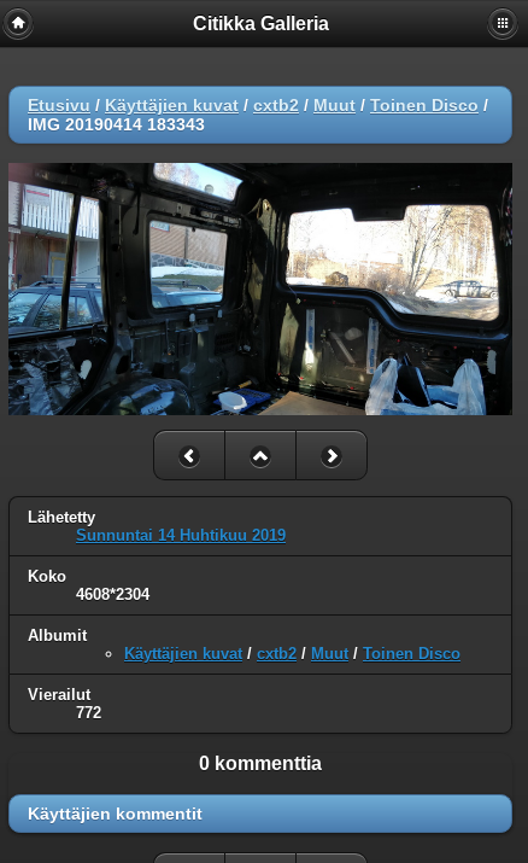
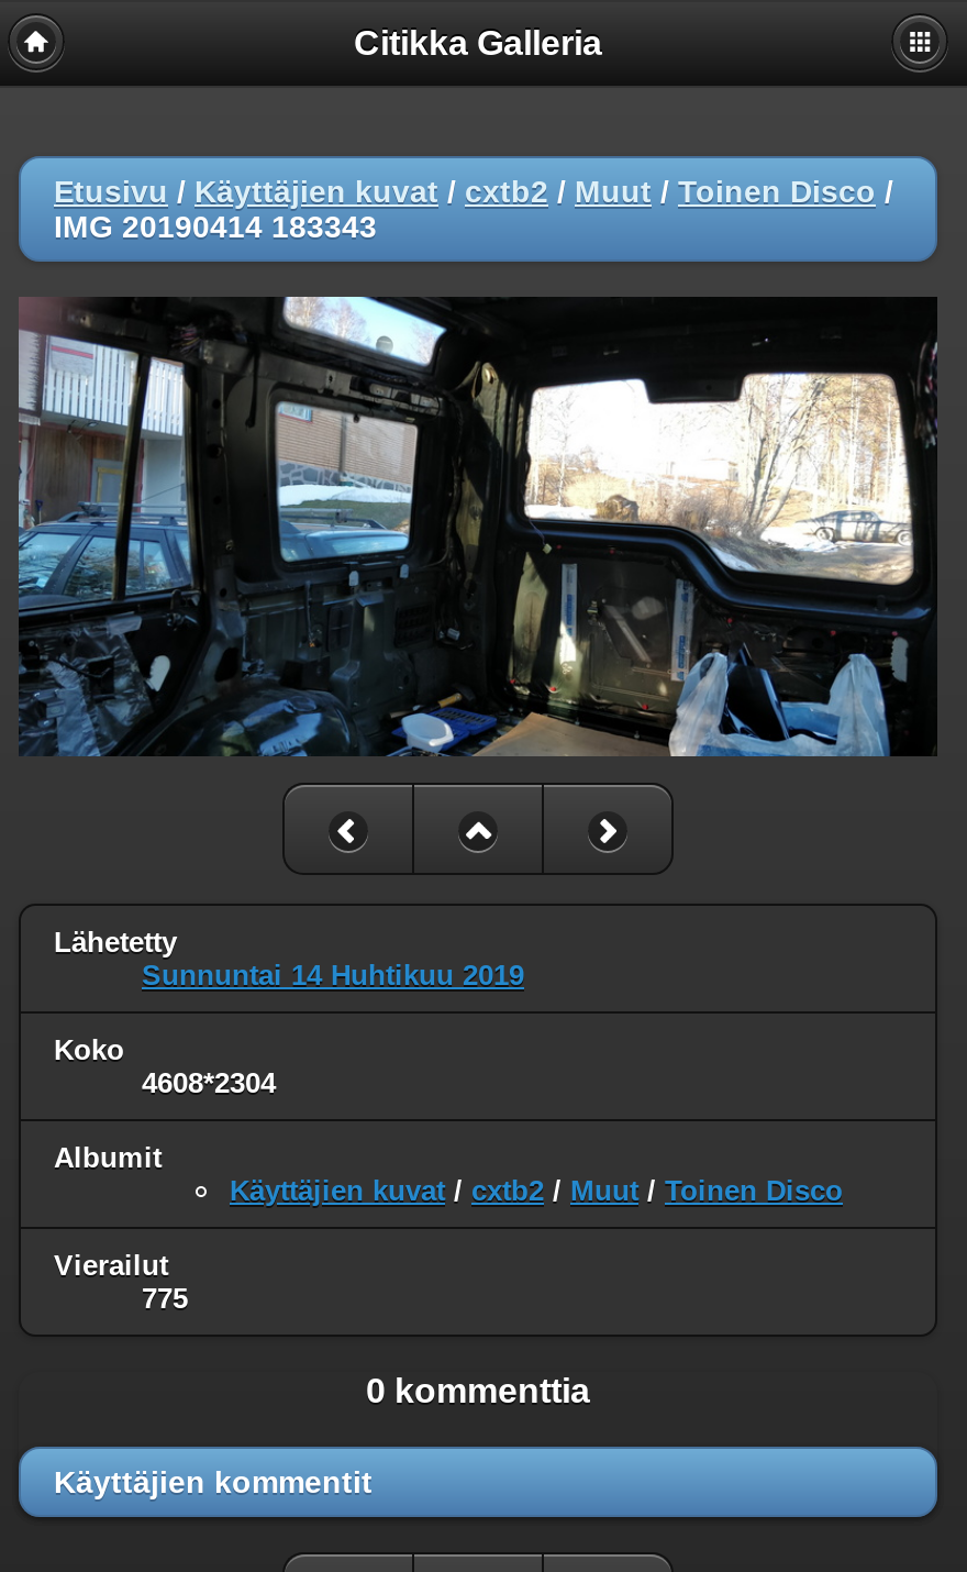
- 772
+ 775
